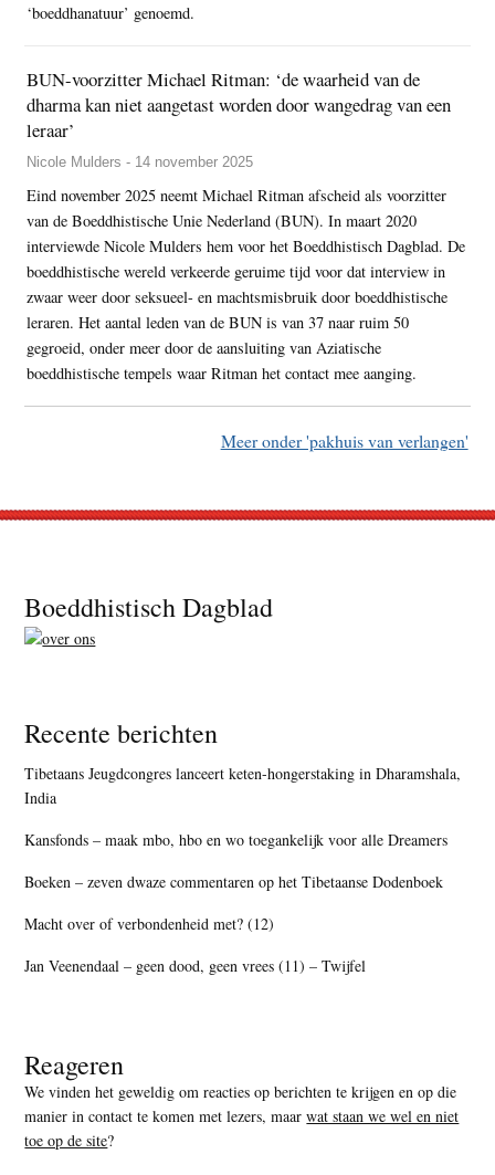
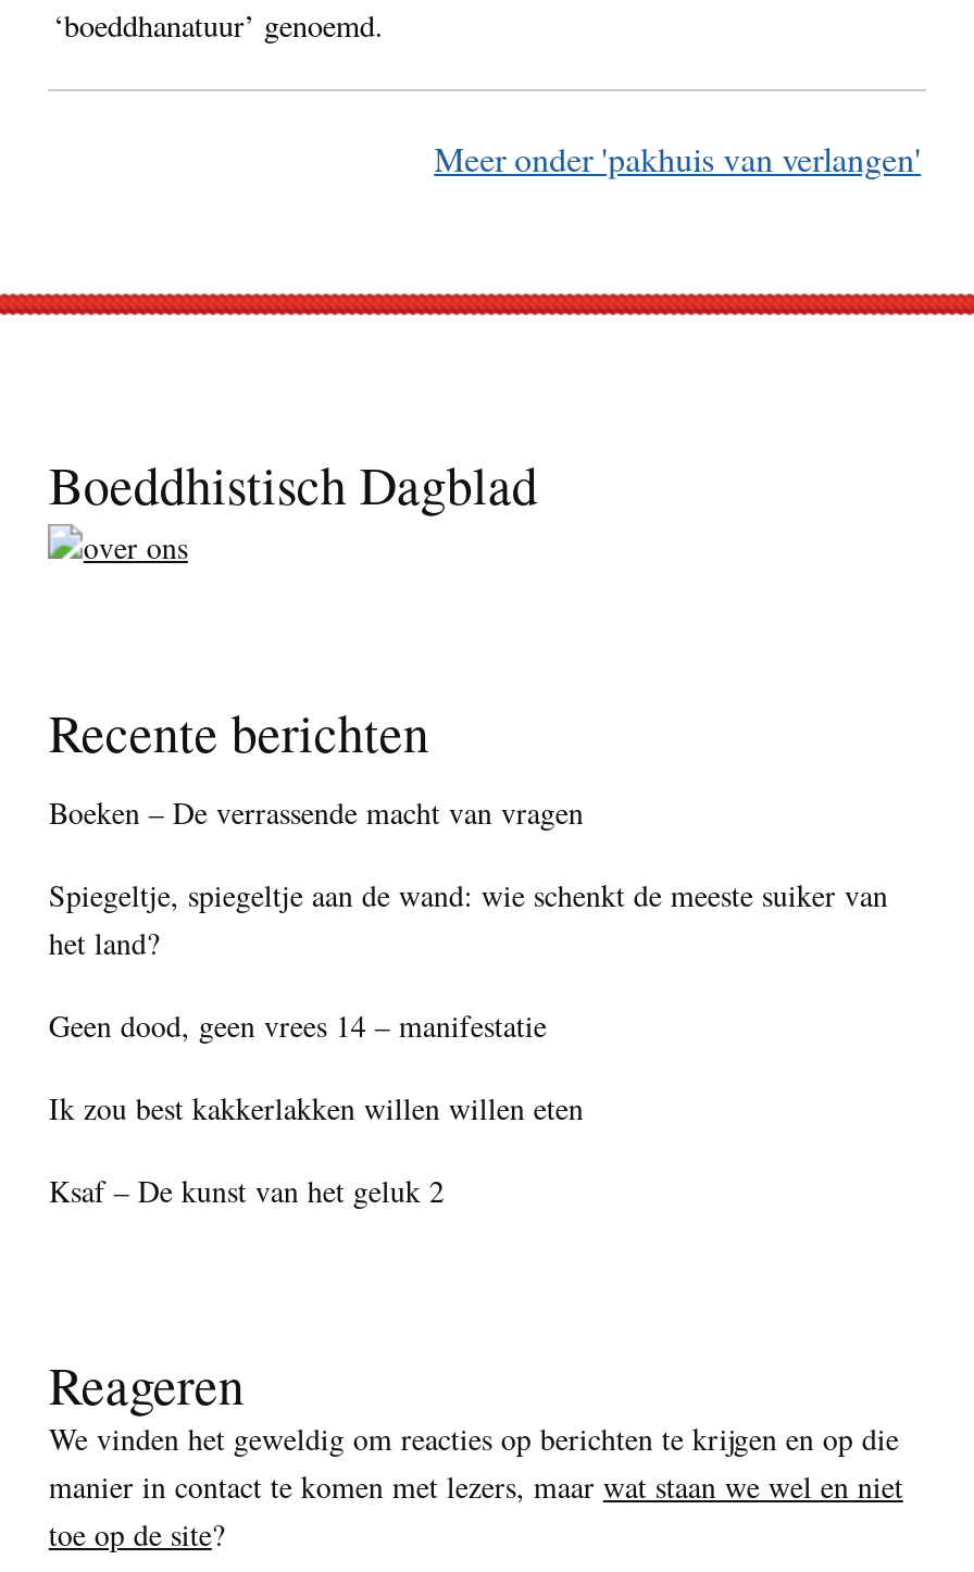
- BUN-voorzitter Michael Ritman: ‘de waarheid van de
- dharma kan niet aangetast worden door wangedrag van een
- leraar’
- Nicole Mulders - 14 november 2025
- Eind november 2025 neemt Michael Ritman afscheid als voorzitter
- van de Boeddhistische Unie Nederland (BUN). In maart 2020
- interviewde Nicole Mulders hem voor het Boeddhistisch Dagblad. De
- boeddhistische wereld verkeerde geruime tijd voor dat interview in
- zwaar weer door seksueel- en machtsmisbruik door boeddhistische
- leraren. Het aantal leden van de BUN is van 37 naar ruim 50
- gegroeid, onder meer door de aansluiting van Aziatische
- boeddhistische tempels waar Ritman het contact mee aanging.

- Tibetaans Jeugdcongres lanceert keten-hongerstaking in Dharamshala,
- India
+ Boeken – De verrassende macht van vragen

- Kansfonds – maak mbo, hbo en wo toegankelijk voor alle Dreamers
+ Spiegeltje, spiegeltje aan de wand: wie schenkt de meeste suiker van
+ het land?

- Boeken – zeven dwaze commentaren op het Tibetaanse Dodenboek
+ Geen dood, geen vrees 14 – manifestatie

- Macht over of verbondenheid met? (12)
+ Ik zou best kakkerlakken willen willen eten

- Jan Veenendaal – geen dood, geen vrees (11) – Twijfel
+ Ksaf – De kunst van het geluk 2
